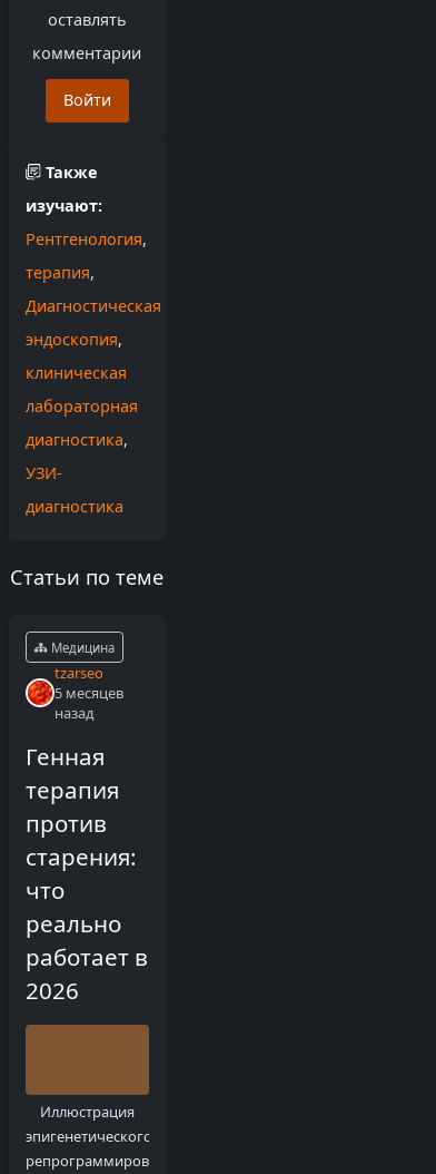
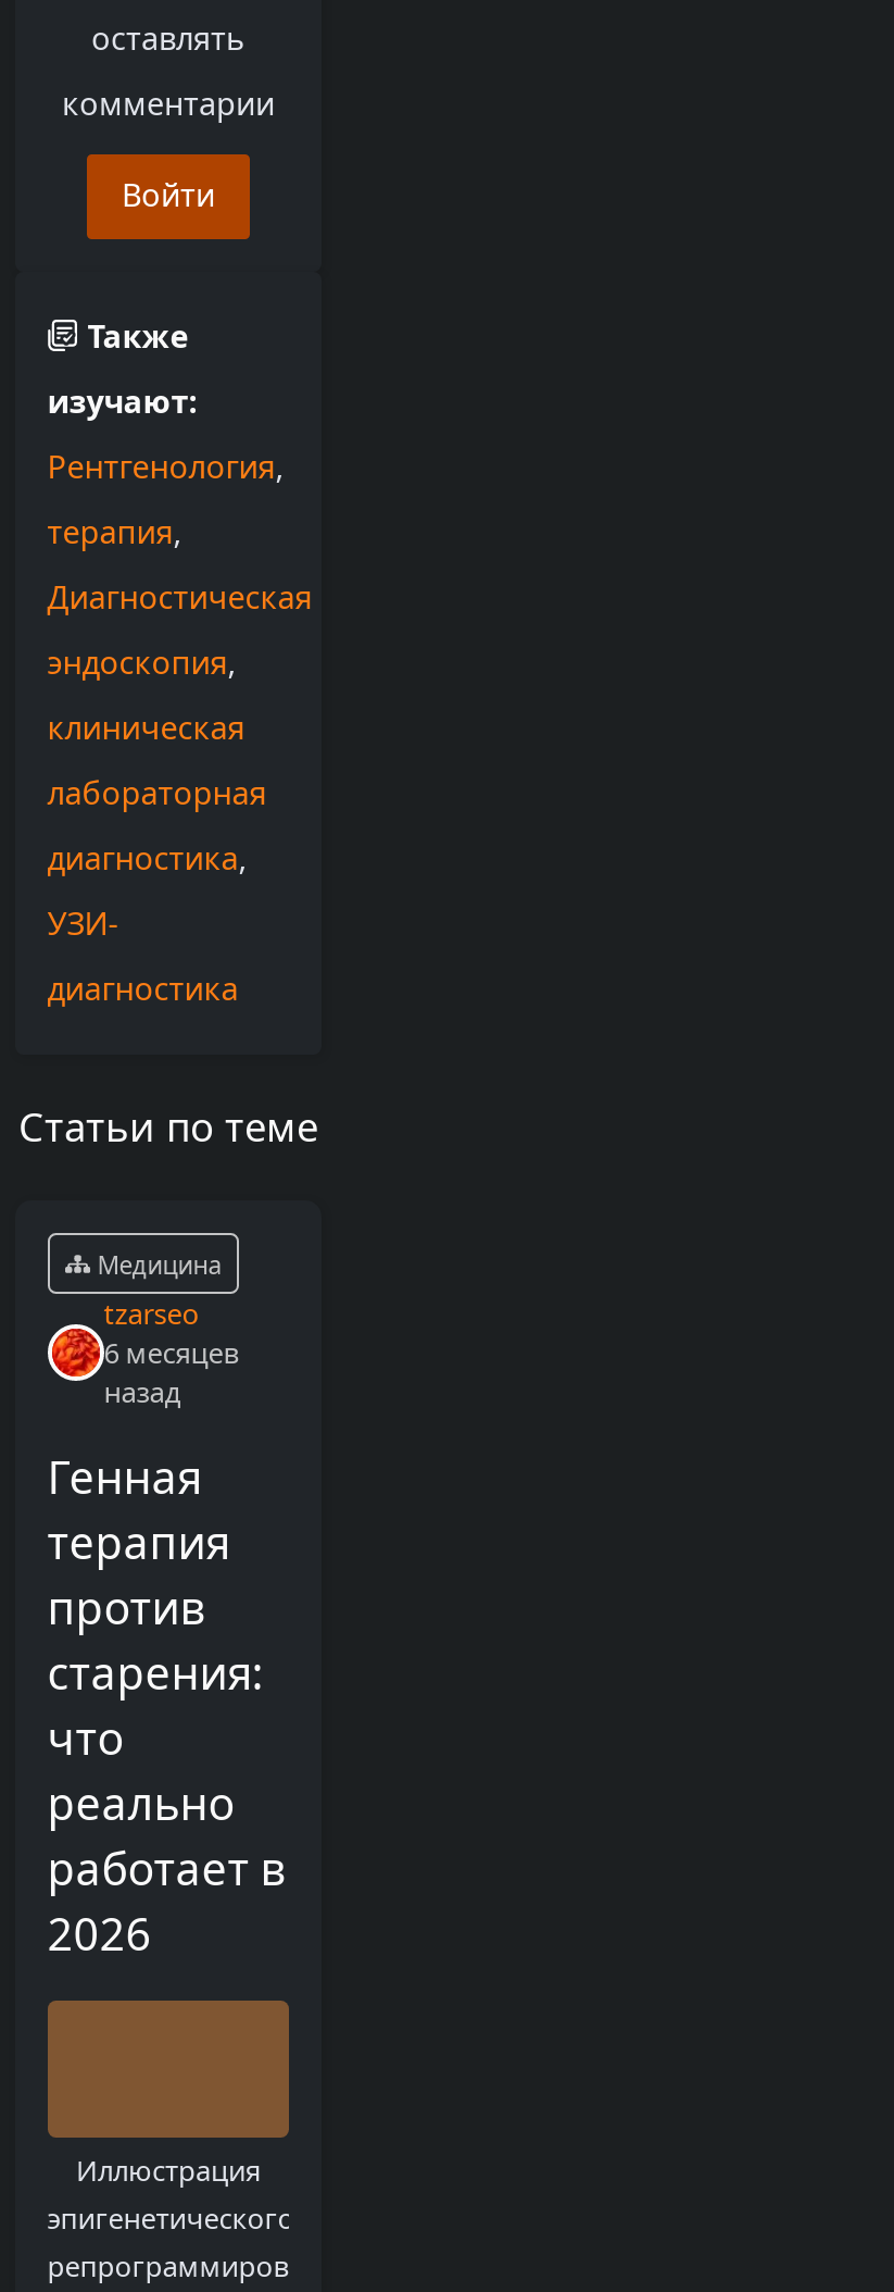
- 5 месяцев
+ 6 месяцев
